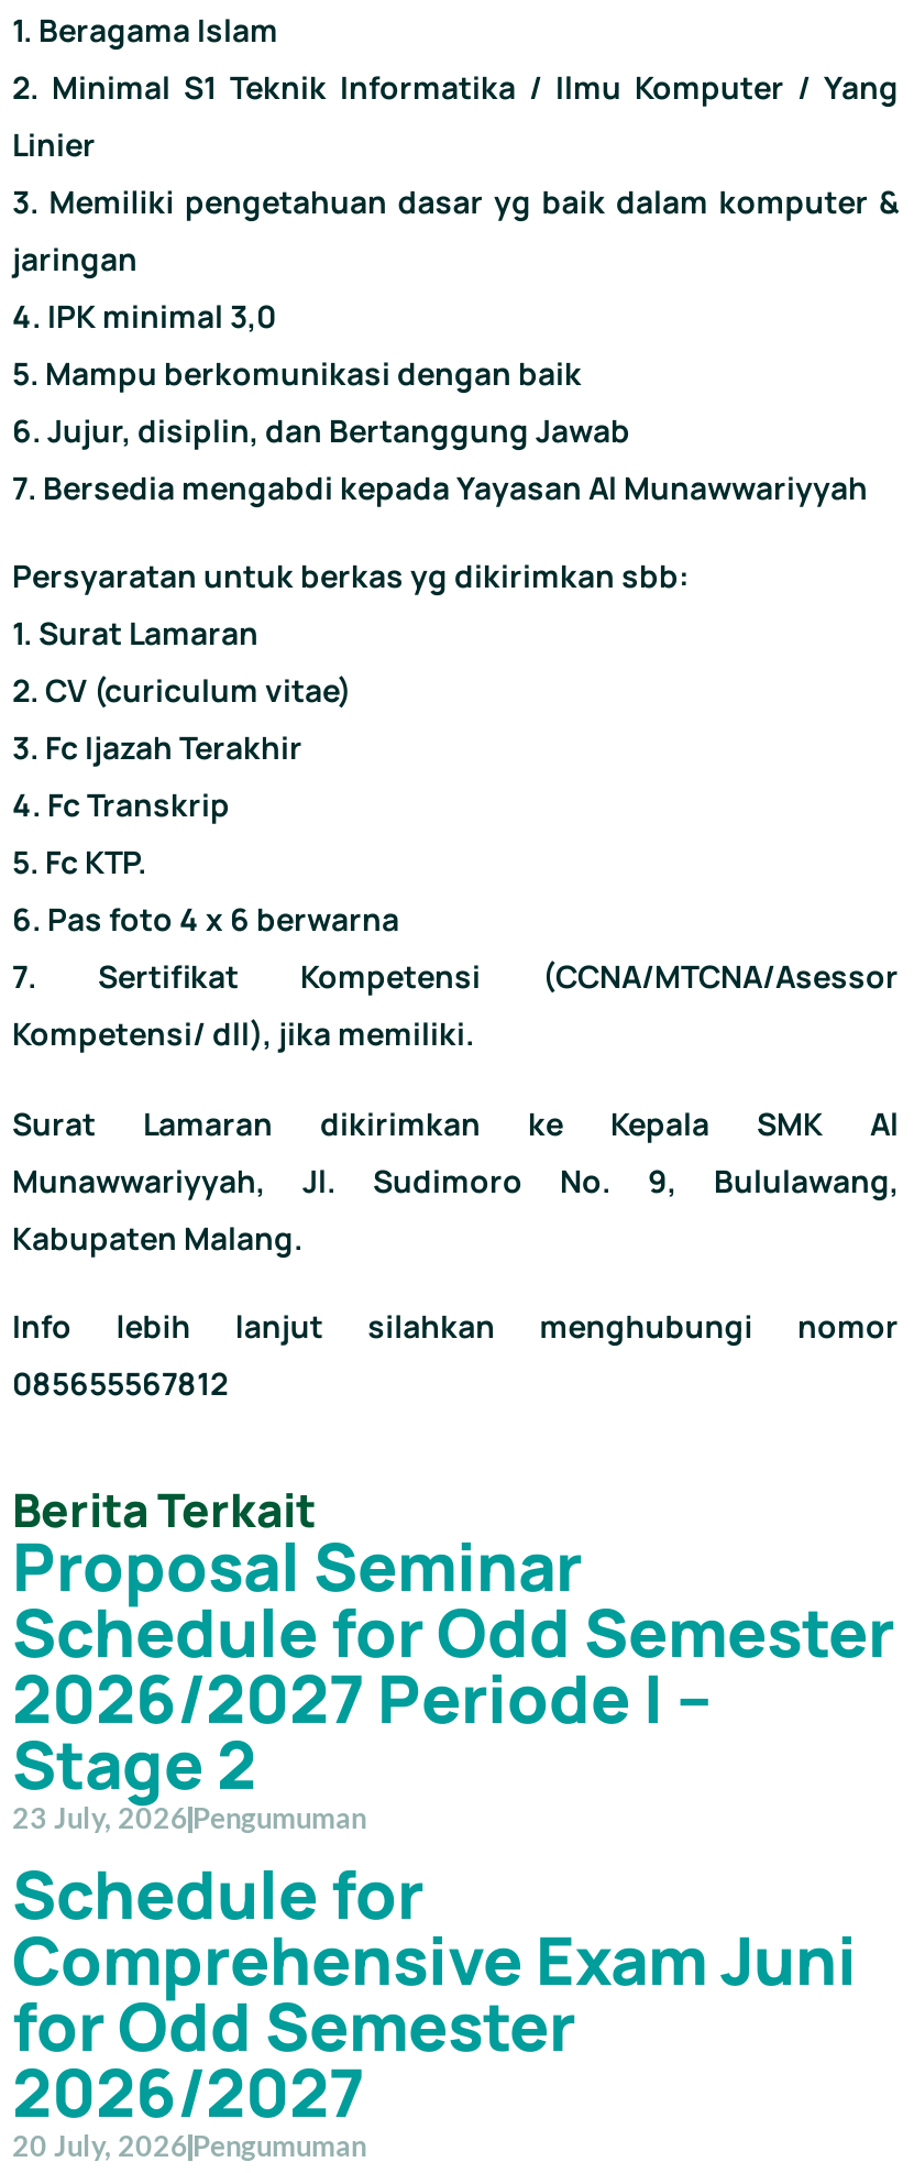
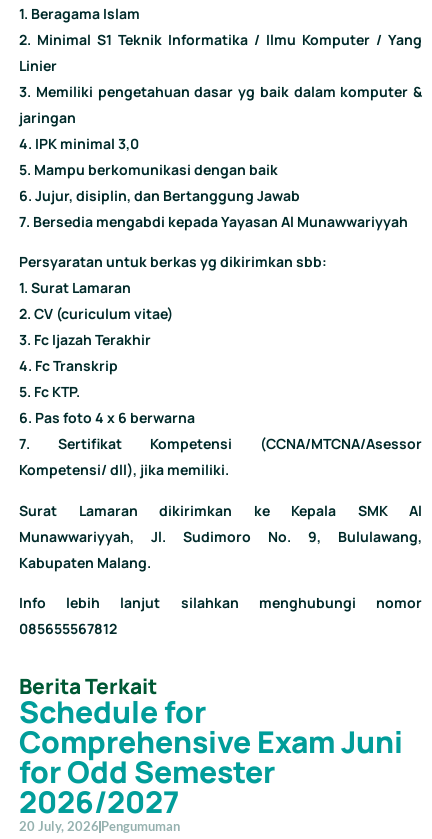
- Proposal Seminar
- Schedule for Odd Semester
- 2026/2027 Periode I –
- Stage 2
- 23 July, 2026 Pengumuman
